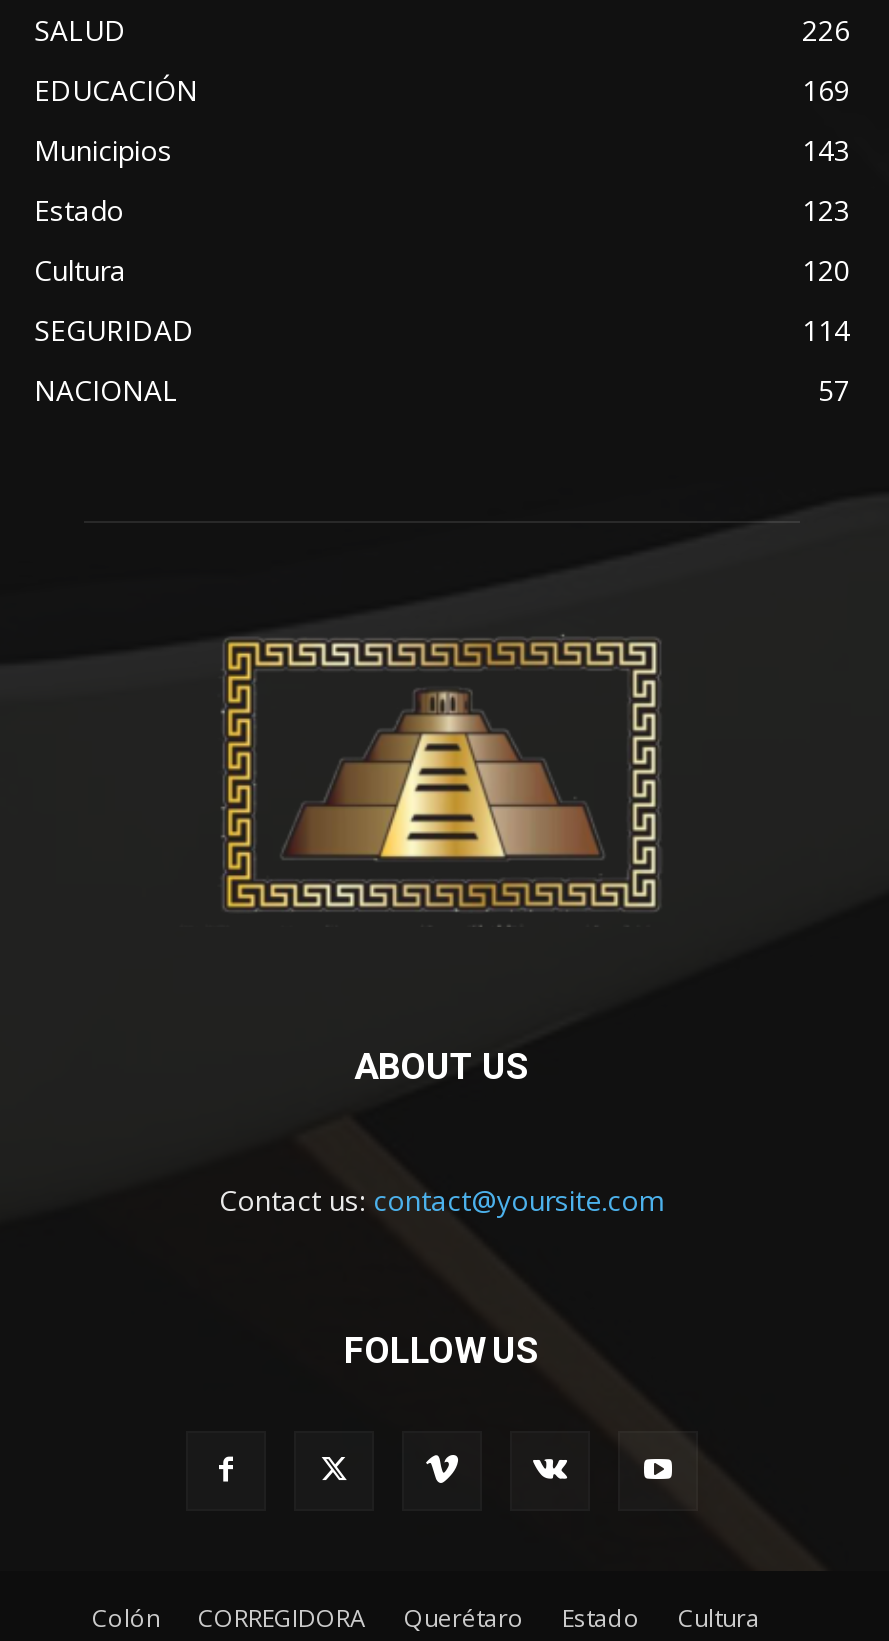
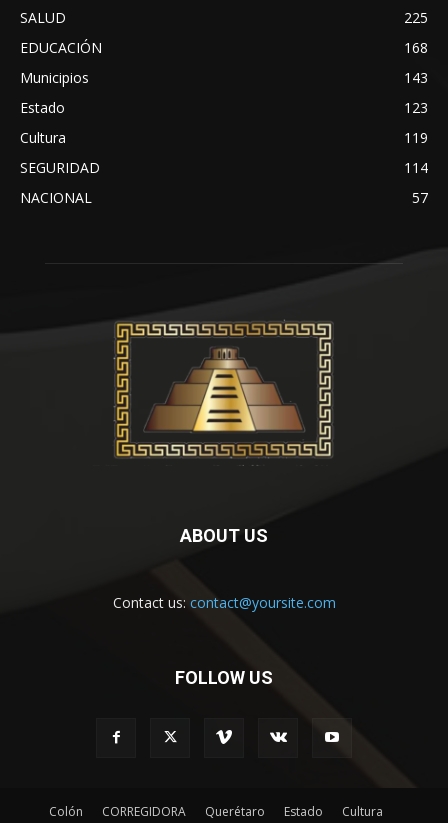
- 226
+ 225

- 169
+ 168

- 120
+ 119
